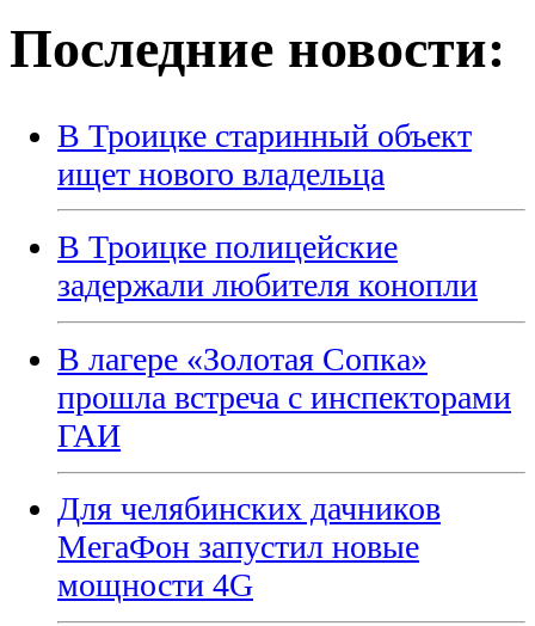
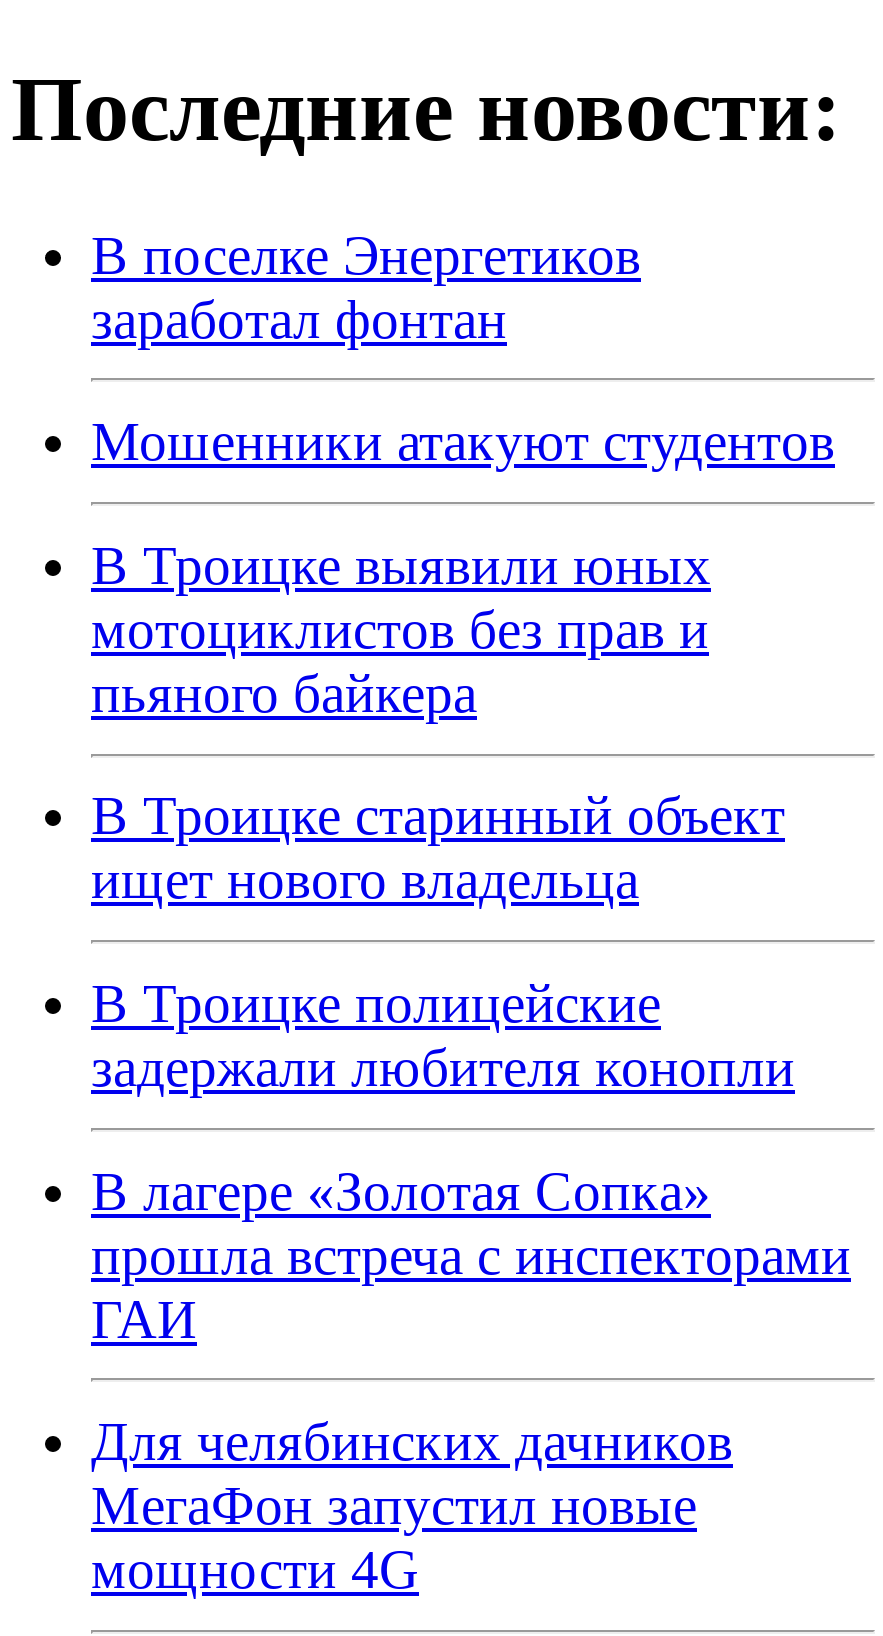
+ В поселке Энергетиков
+ заработал фонтан
+ Мошенники атакуют студентов
+ В Троицке выявили юных
+ мотоциклистов без прав и
+ пьяного байкера
